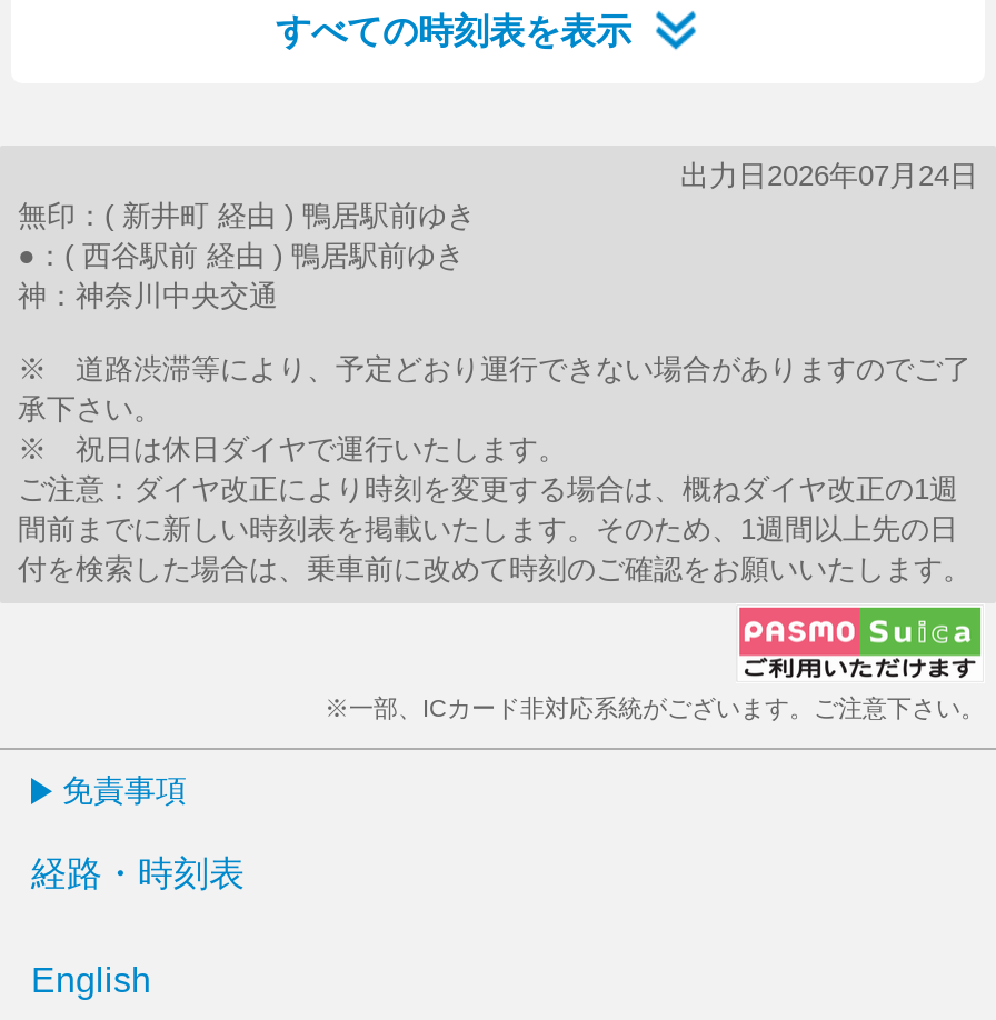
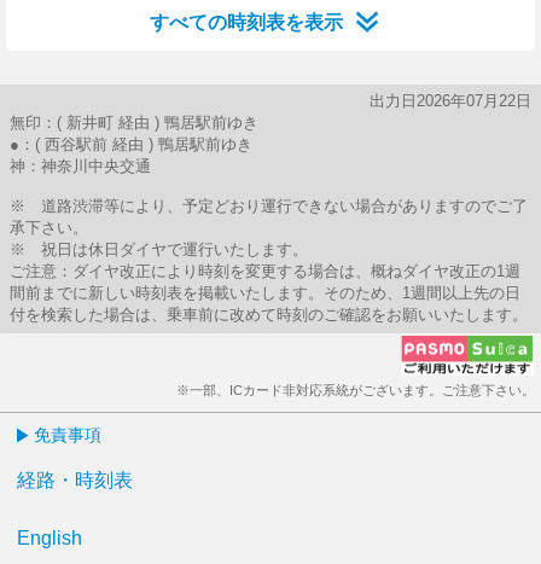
- 出力日2026年07月24日
+ 出力日2026年07月22日
